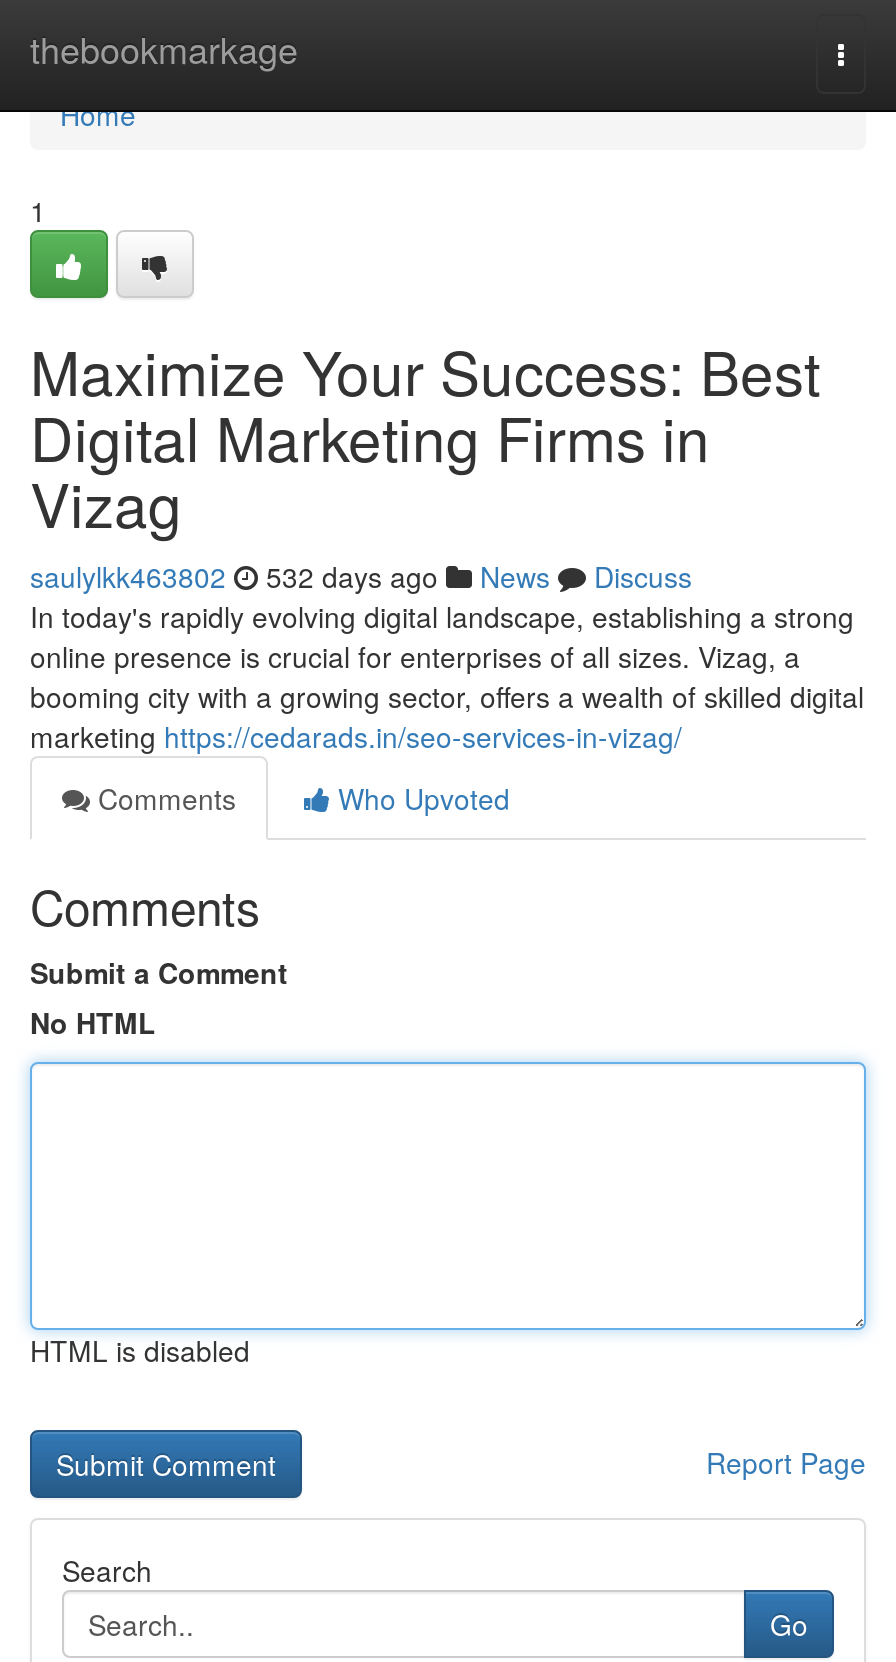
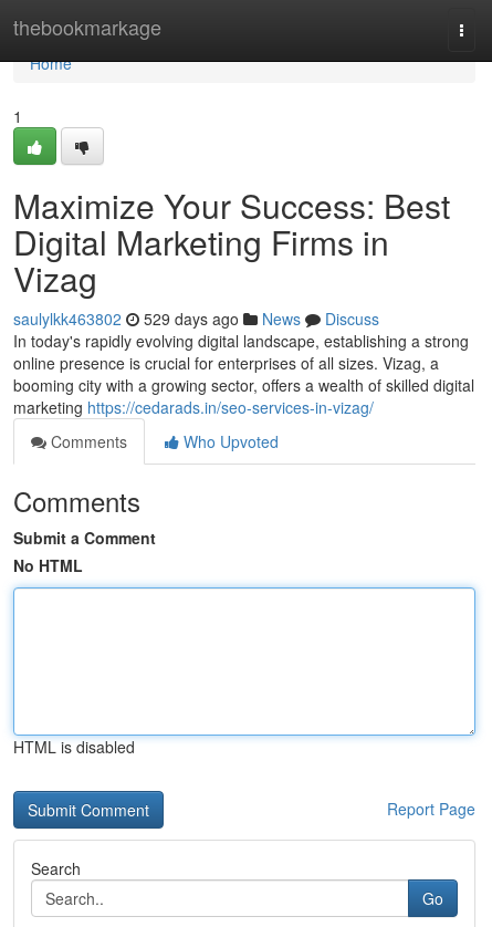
- saulylkk463802 532 days ago News Discuss
+ saulylkk463802 529 days ago News Discuss
